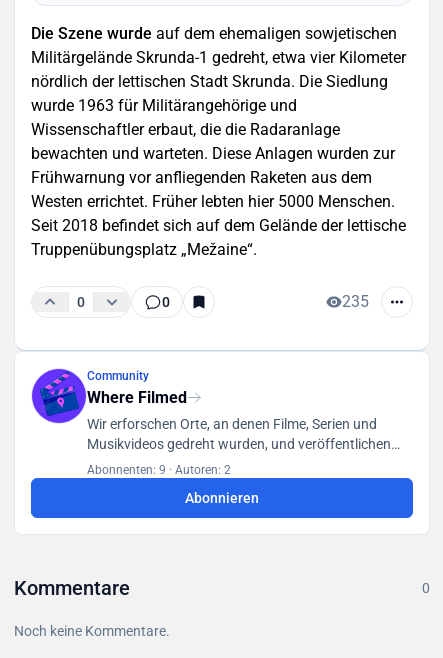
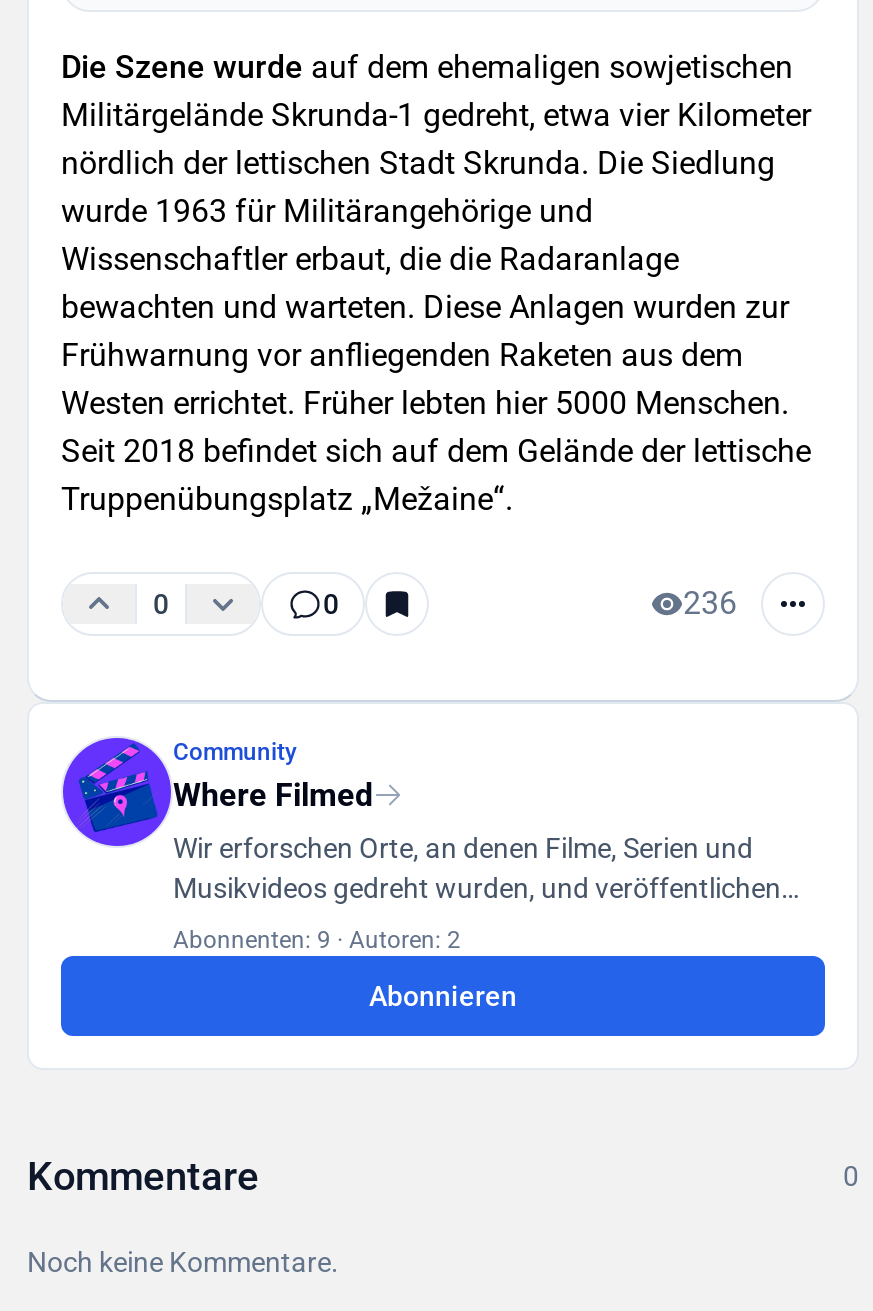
- 235
+ 236
